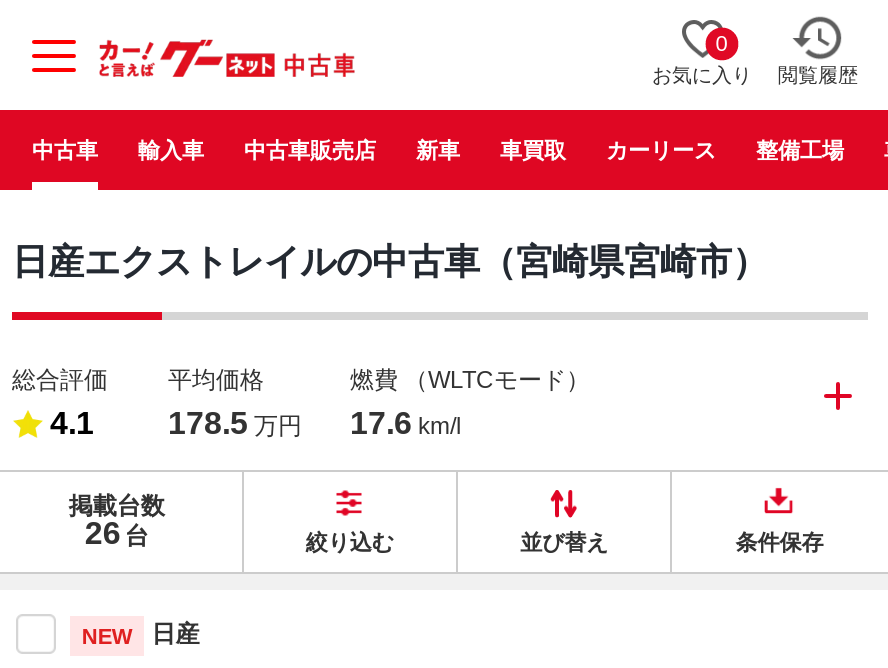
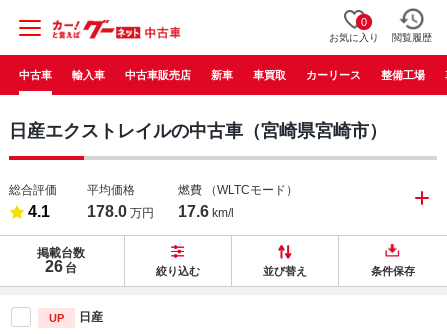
- 178.5万円 17.6 km/l
+ 178.0万円 17.6 km/l

- NEW
+ UP
